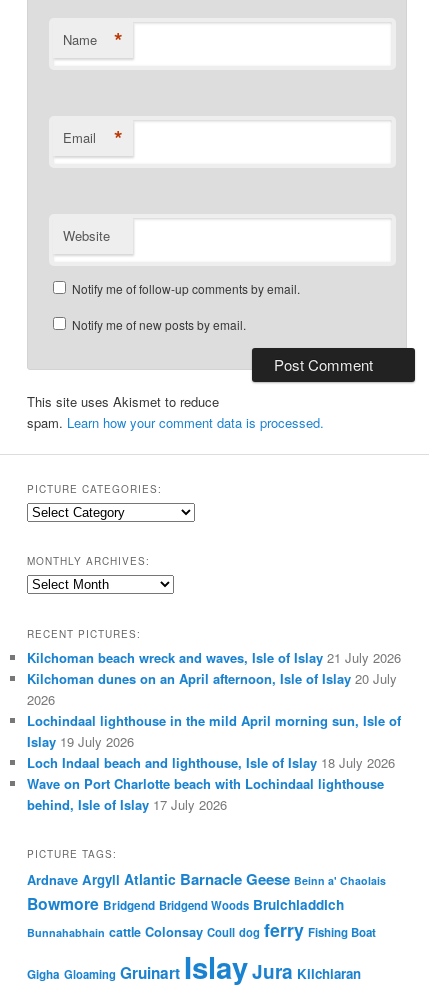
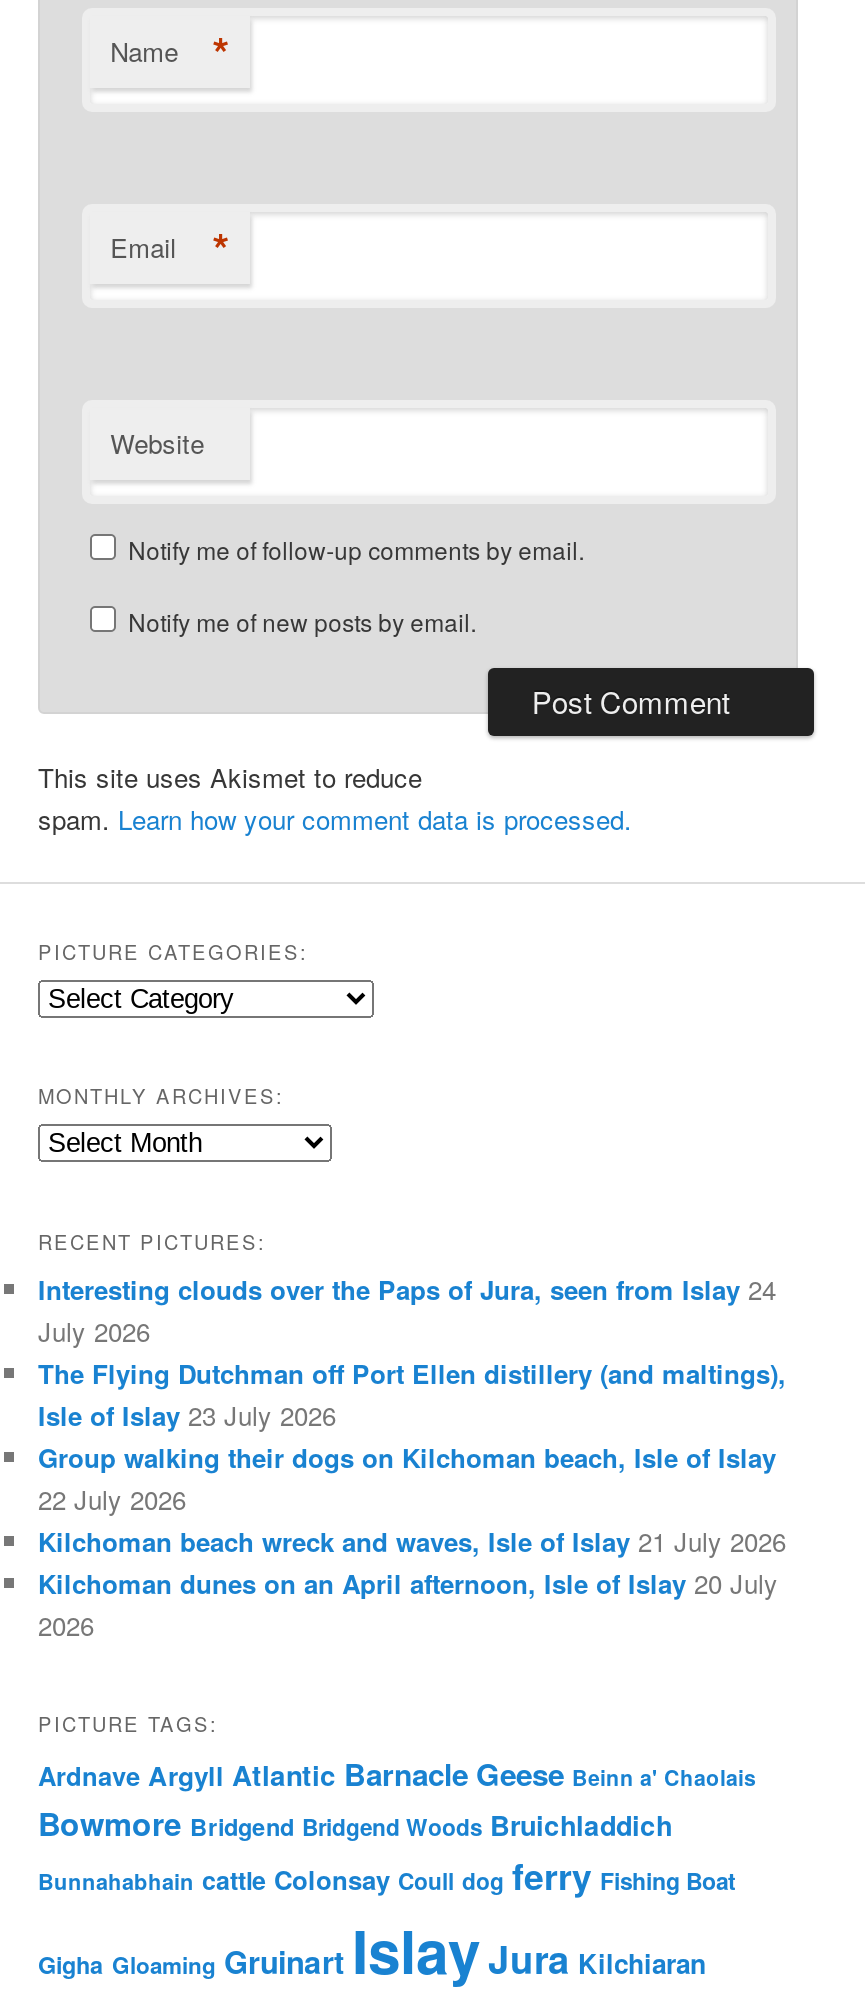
+ Interesting clouds over the Paps of Jura, seen from Islay 24
+ July 2026
+ The Flying Dutchman off Port Ellen distillery (and maltings),
+ Isle of Islay 23 July 2026
+ Group walking their dogs on Kilchoman beach, Isle of Islay
+ 22 July 2026

moved down: Kilchoman beach wreck and waves, Isle of Islay 21 July 2026 | Kilchoman dunes on an April afternoon, Isle of Islay 20 July | 2026

- Lochindaal lighthouse in the mild April morning sun, Isle of
- Islay 19 July 2026
- Loch Indaal beach and lighthouse, Isle of Islay 18 July 2026
- Wave on Port Charlotte beach with Lochindaal lighthouse
- behind, Isle of Islay 17 July 2026
